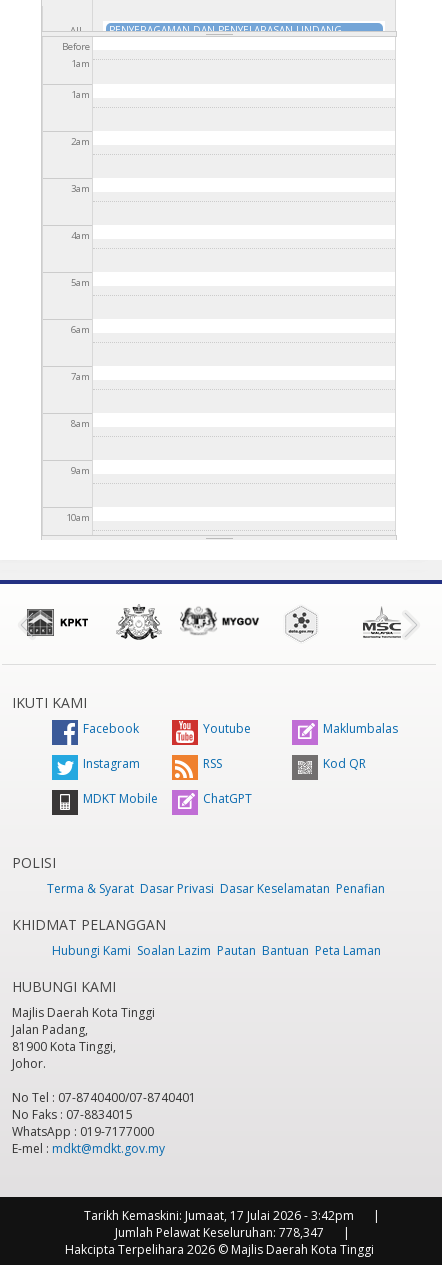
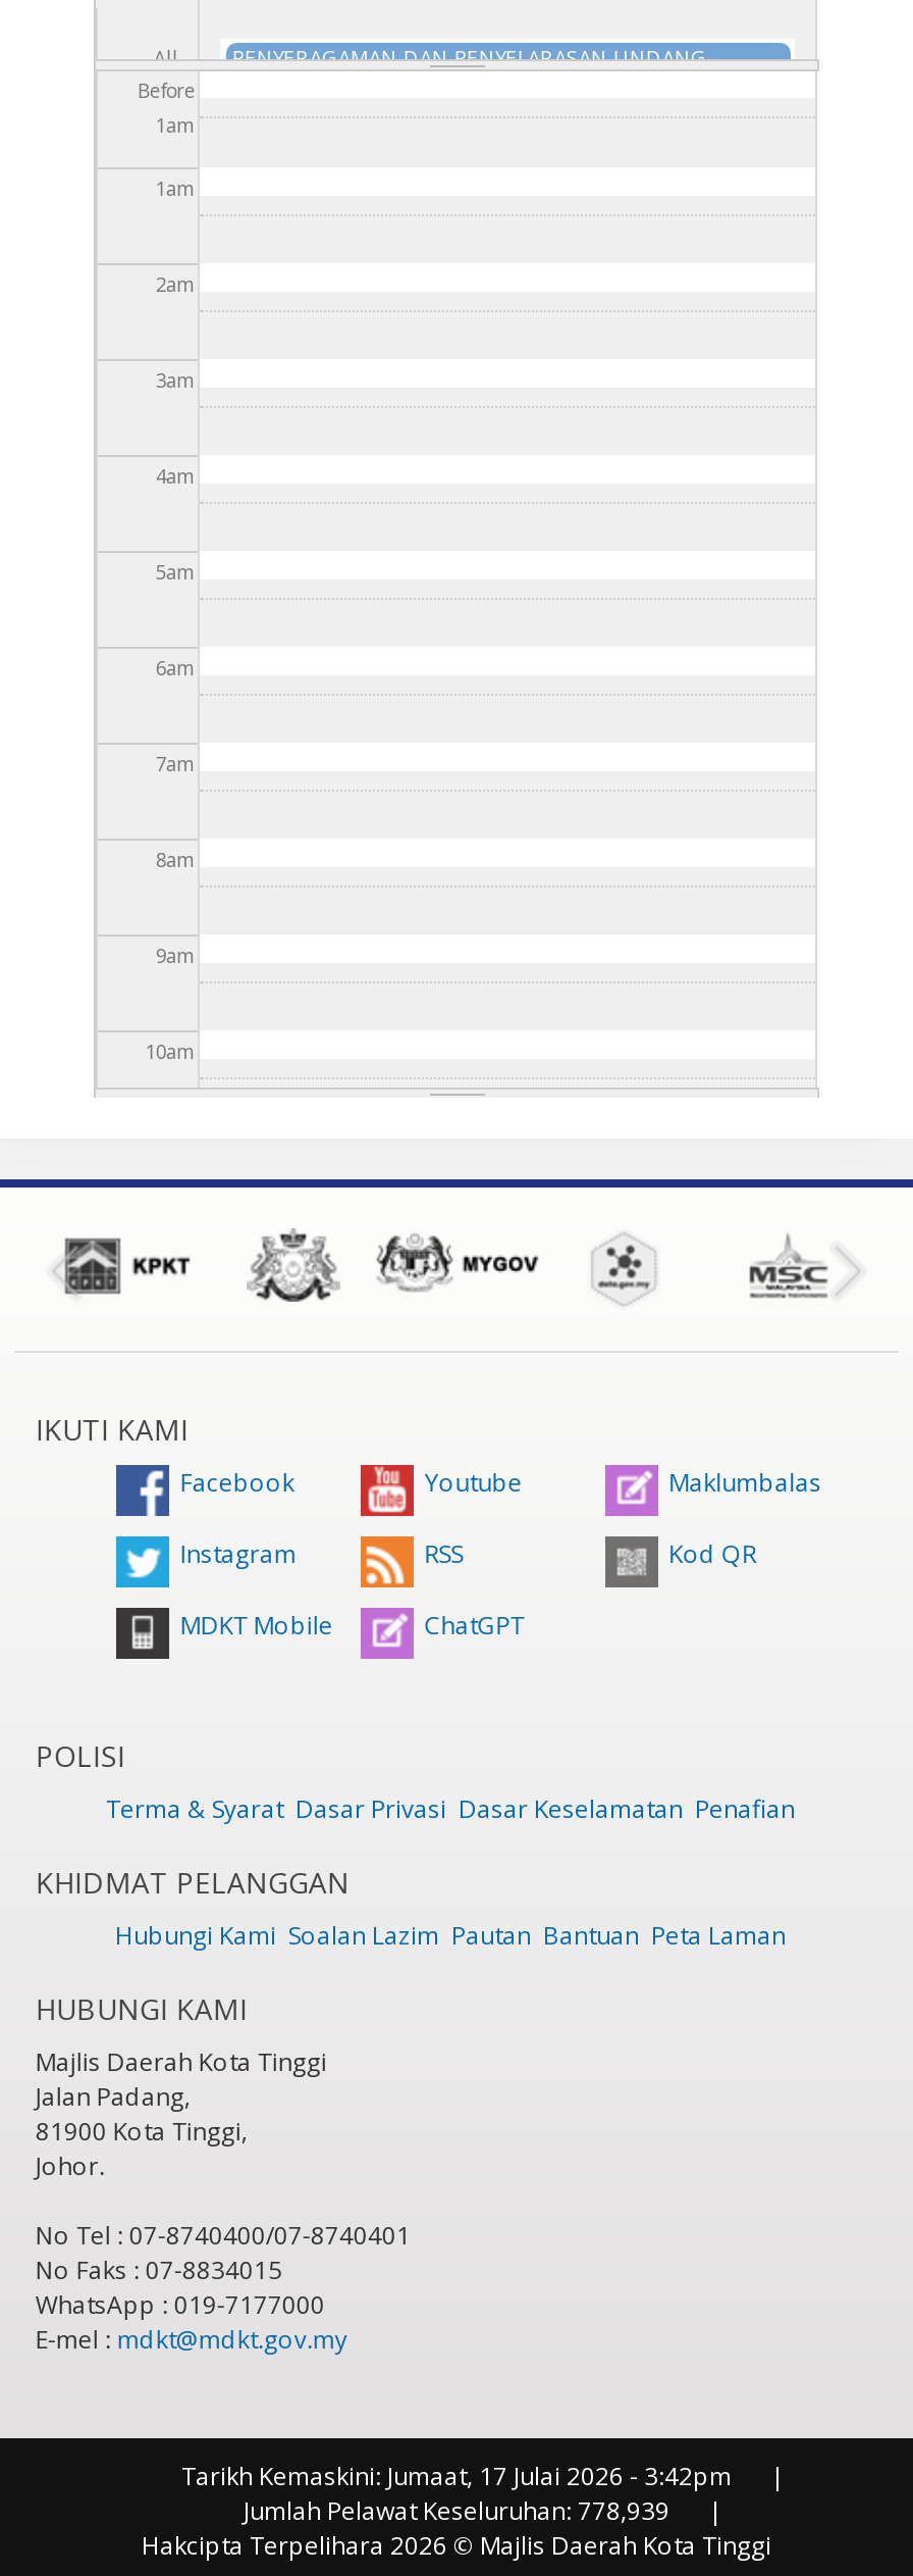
- Jumlah Pelawat Keseluruhan: 778,347
+ Jumlah Pelawat Keseluruhan: 778,939
